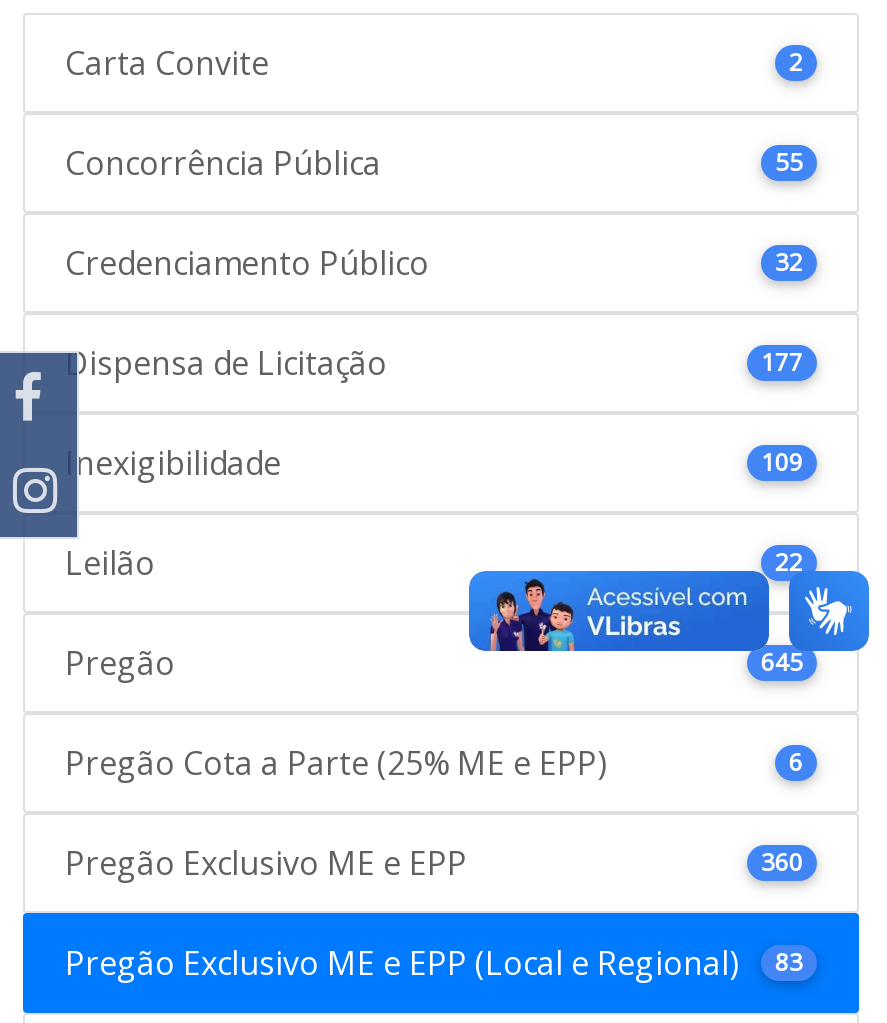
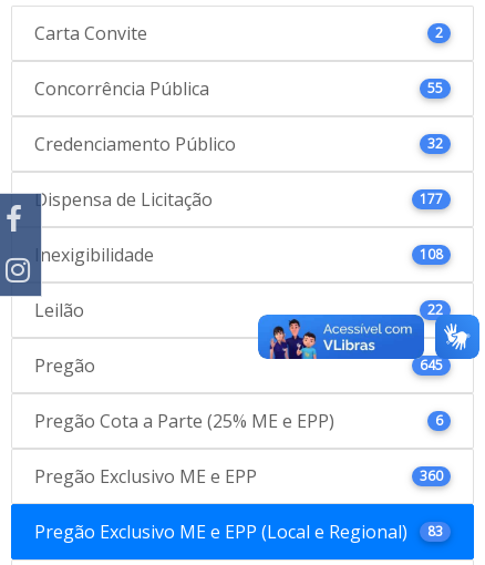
- 109
+ 108
